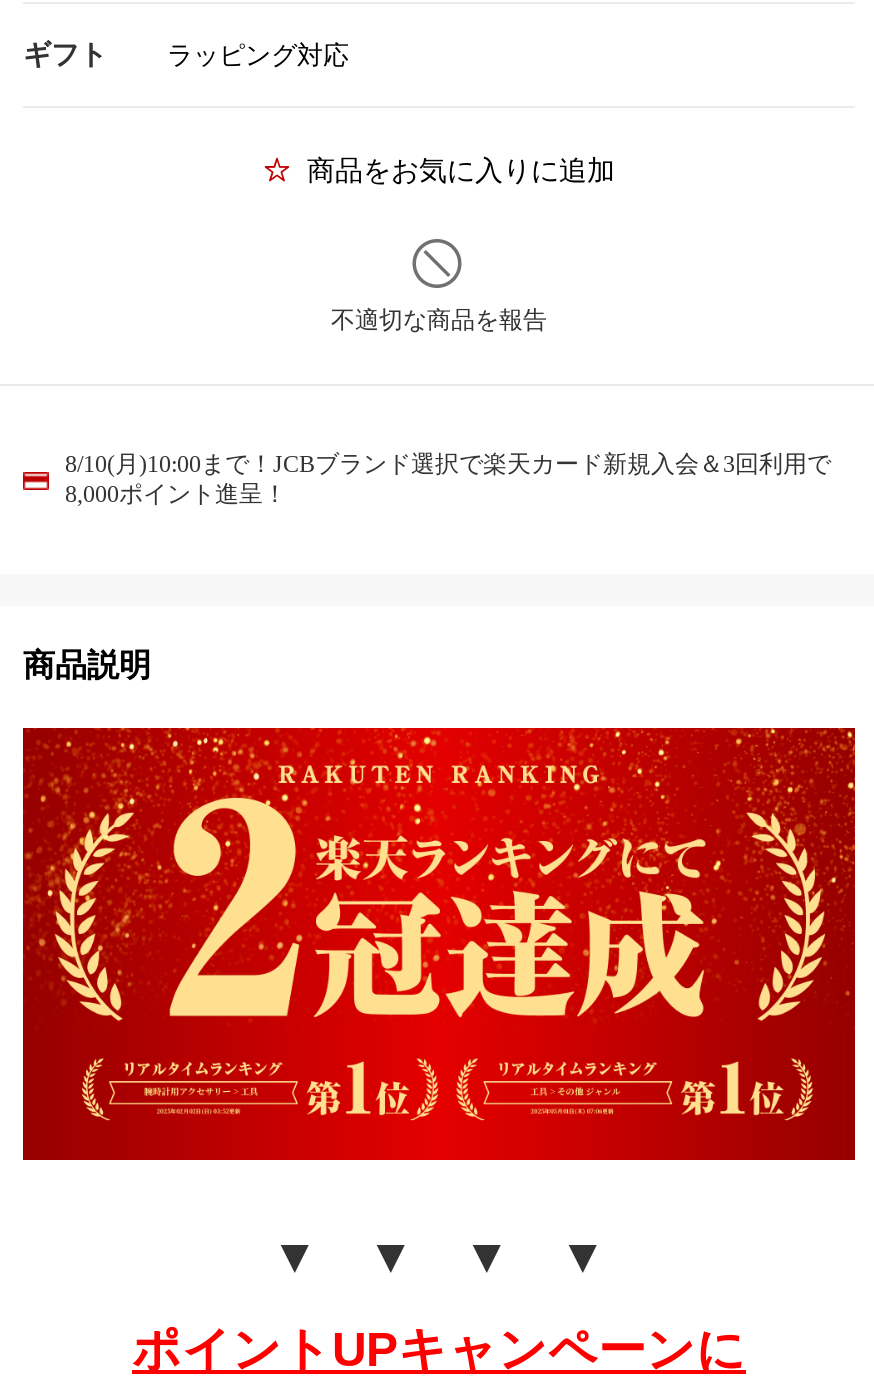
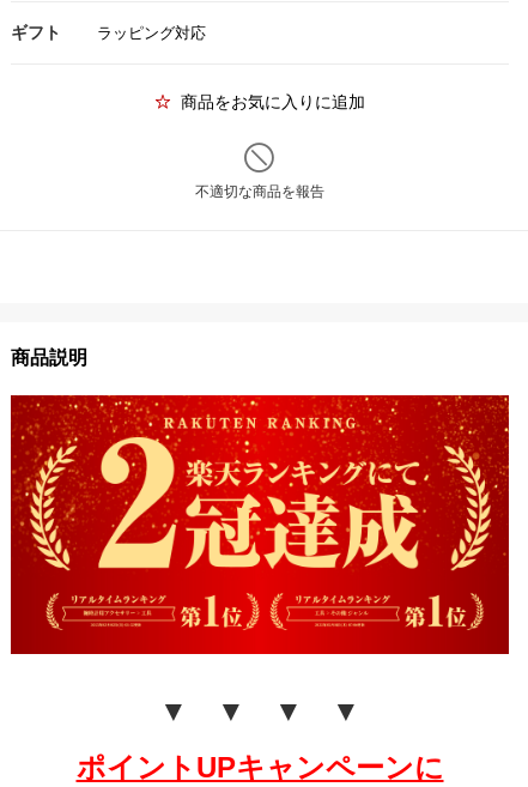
- 8/10(月)10:00まで！JCBブランド選択で楽天カード新規入会＆3回利用で
- 8,000ポイント進呈！
